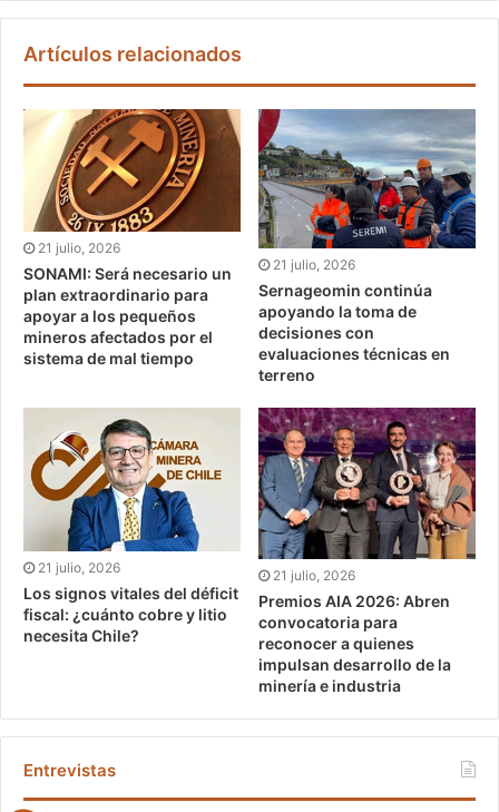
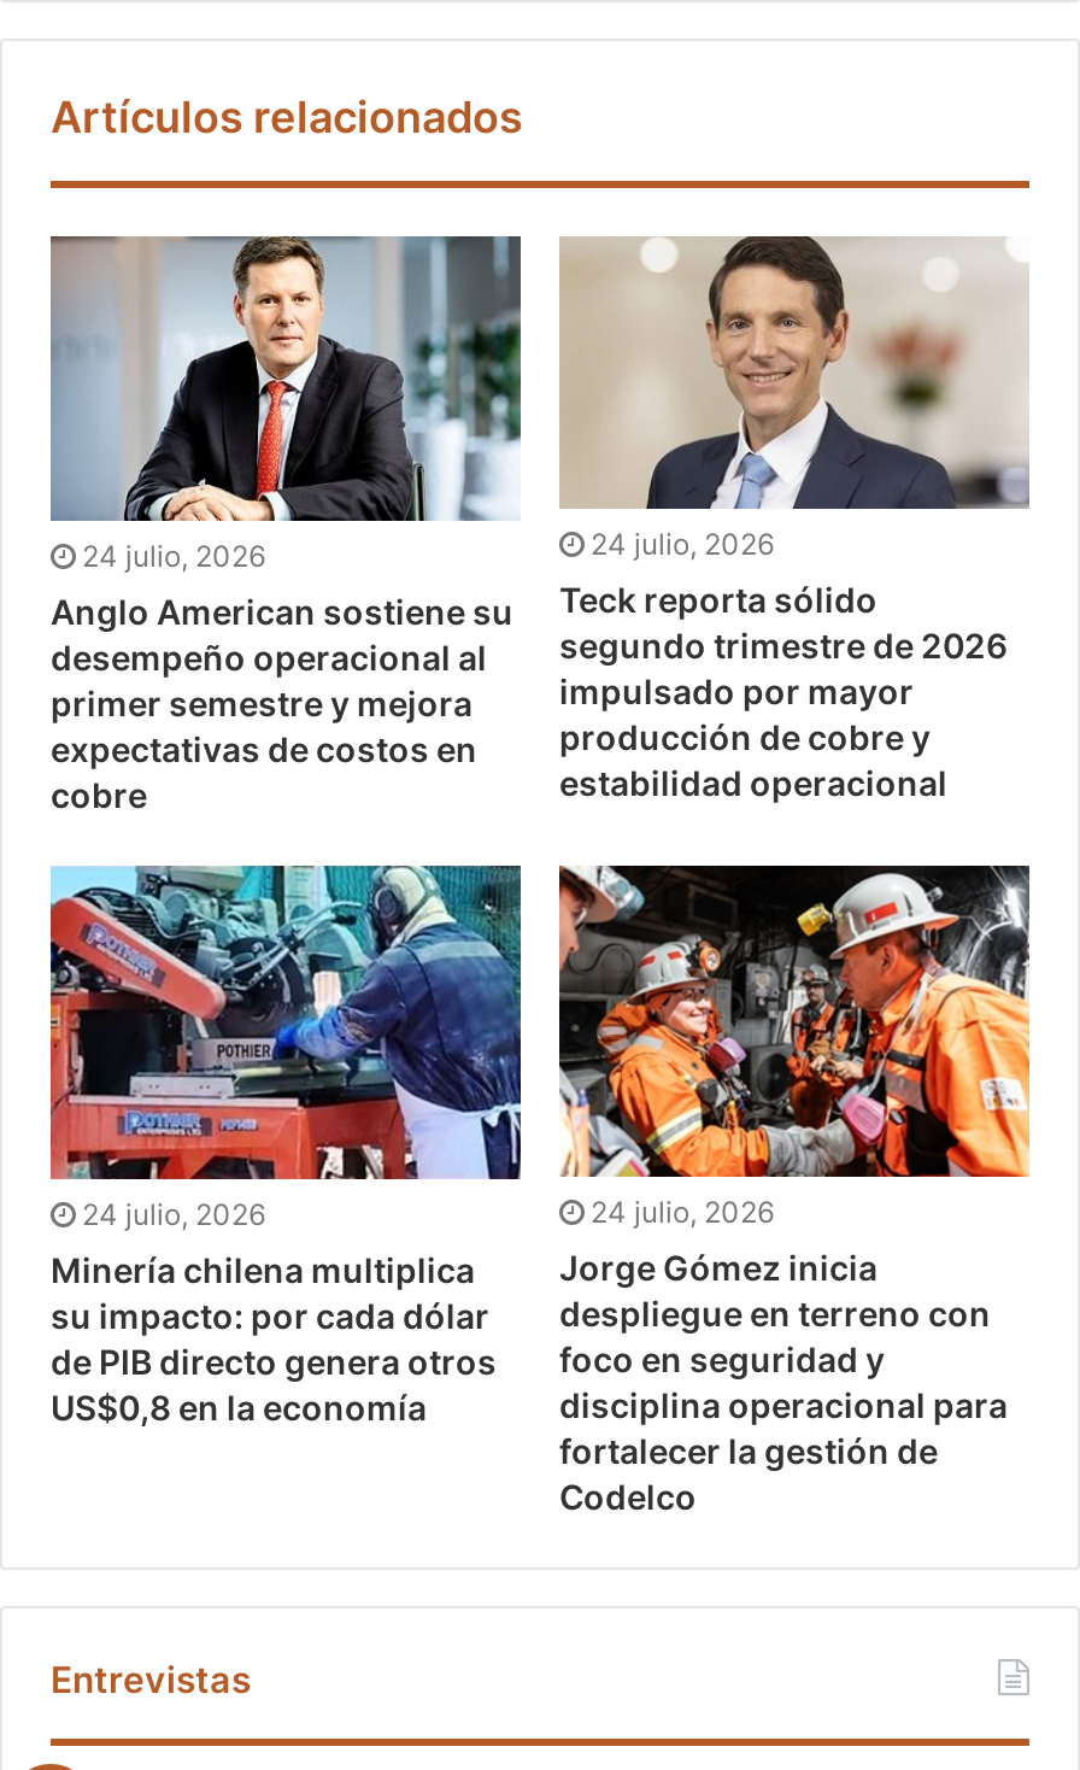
- [image]
- 21 julio, 2026
- SONAMI: Será necesario un
- plan extraordinario para
- apoyar a los pequeños
- mineros afectados por el
- sistema de mal tiempo
+ [image]
+ 24 julio, 2026
+ Anglo American sostiene su
+ desempeño operacional al
+ primer semestre y mejora
+ expectativas de costos en
+ cobre

- [image]
- 21 julio, 2026
- Sernageomin continúa
- apoyando la toma de
- decisiones con
- evaluaciones técnicas en
- terreno
+ [image]
+ 24 julio, 2026
+ Teck reporta sólido
+ segundo trimestre de 2026
+ impulsado por mayor
+ producción de cobre y
+ estabilidad operacional

- [image]
- 21 julio, 2026
- Los signos vitales del déficit
- fiscal: ¿cuánto cobre y litio
- necesita Chile?
+ [image]
+ 24 julio, 2026
+ Minería chilena multiplica
+ su impacto: por cada dólar
+ de PIB directo genera otros
+ US$0,8 en la economía

- [image]
- 21 julio, 2026
- Premios AIA 2026: Abren
- convocatoria para
- reconocer a quienes
- impulsan desarrollo de la
- minería e industria
+ [image]
+ 24 julio, 2026
+ Jorge Gómez inicia
+ despliegue en terreno con
+ foco en seguridad y
+ disciplina operacional para
+ fortalecer la gestión de
+ Codelco
